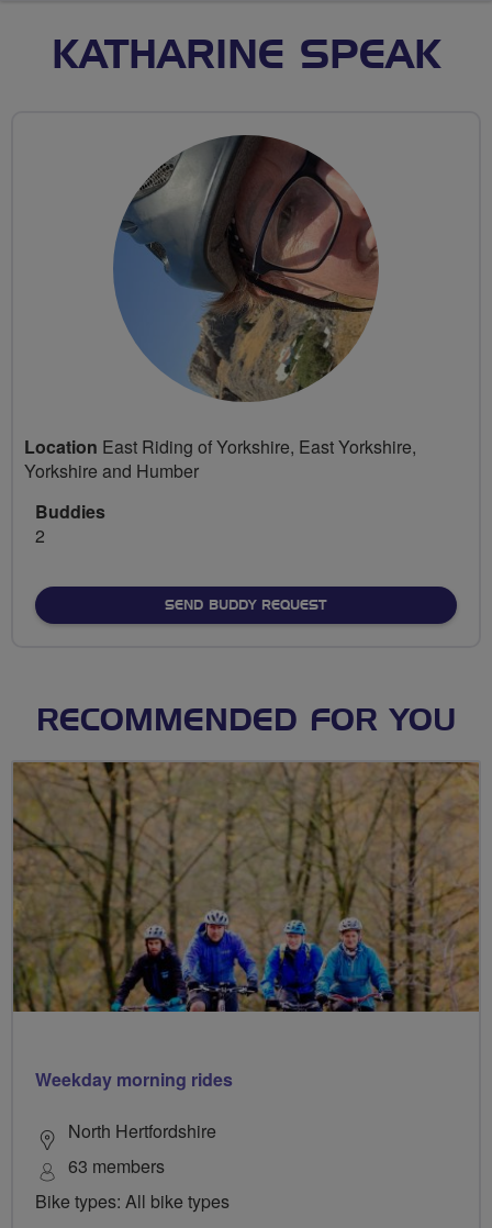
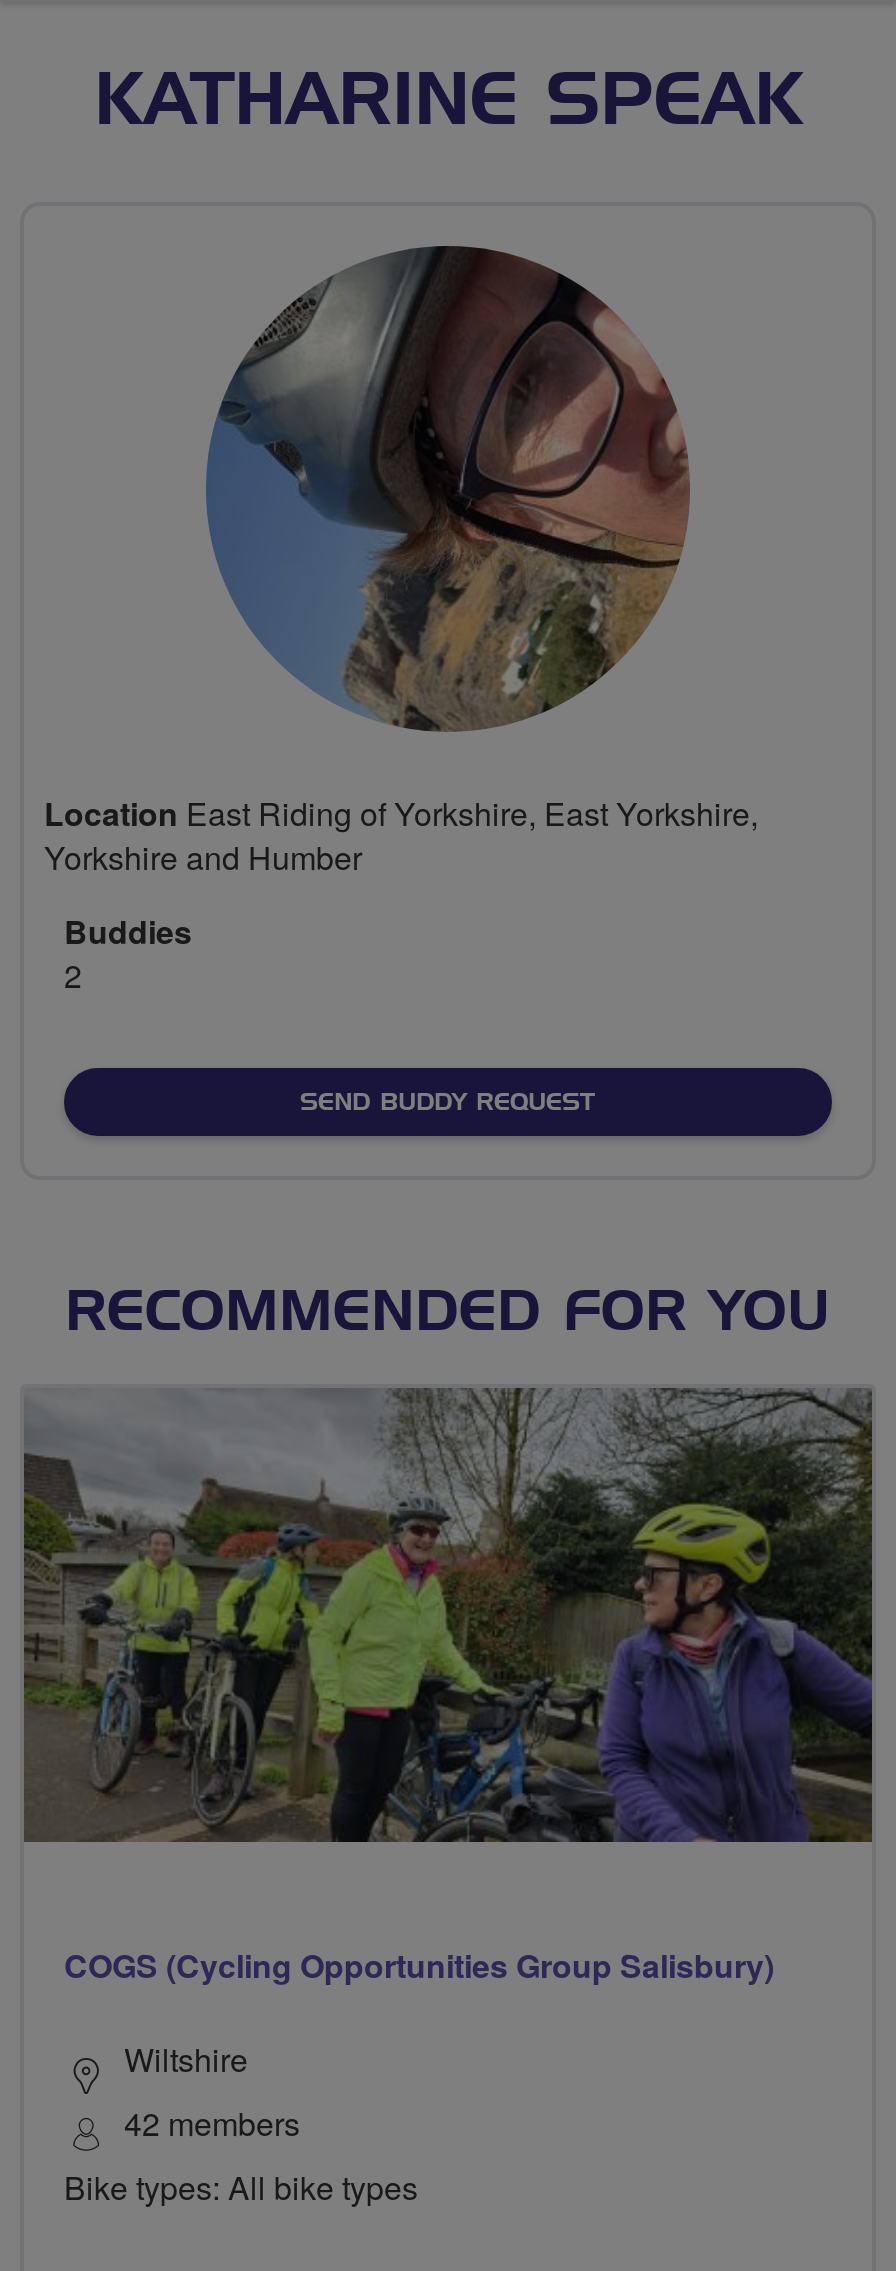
- [image]
+ [image]

- Weekday morning rides
+ COGS (Cycling Opportunities Group Salisbury)

- North Hertfordshire
- 63 members
+ Wiltshire
+ 42 members
